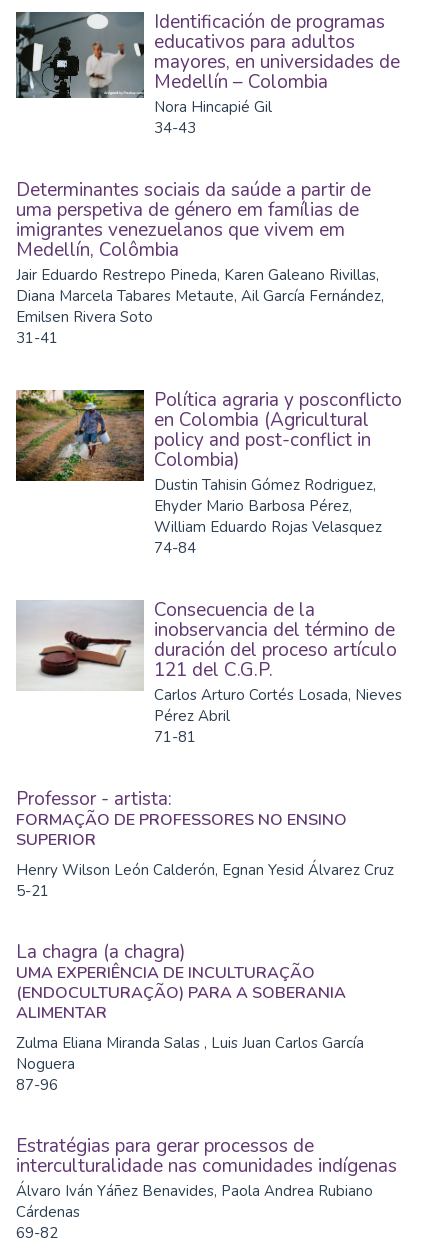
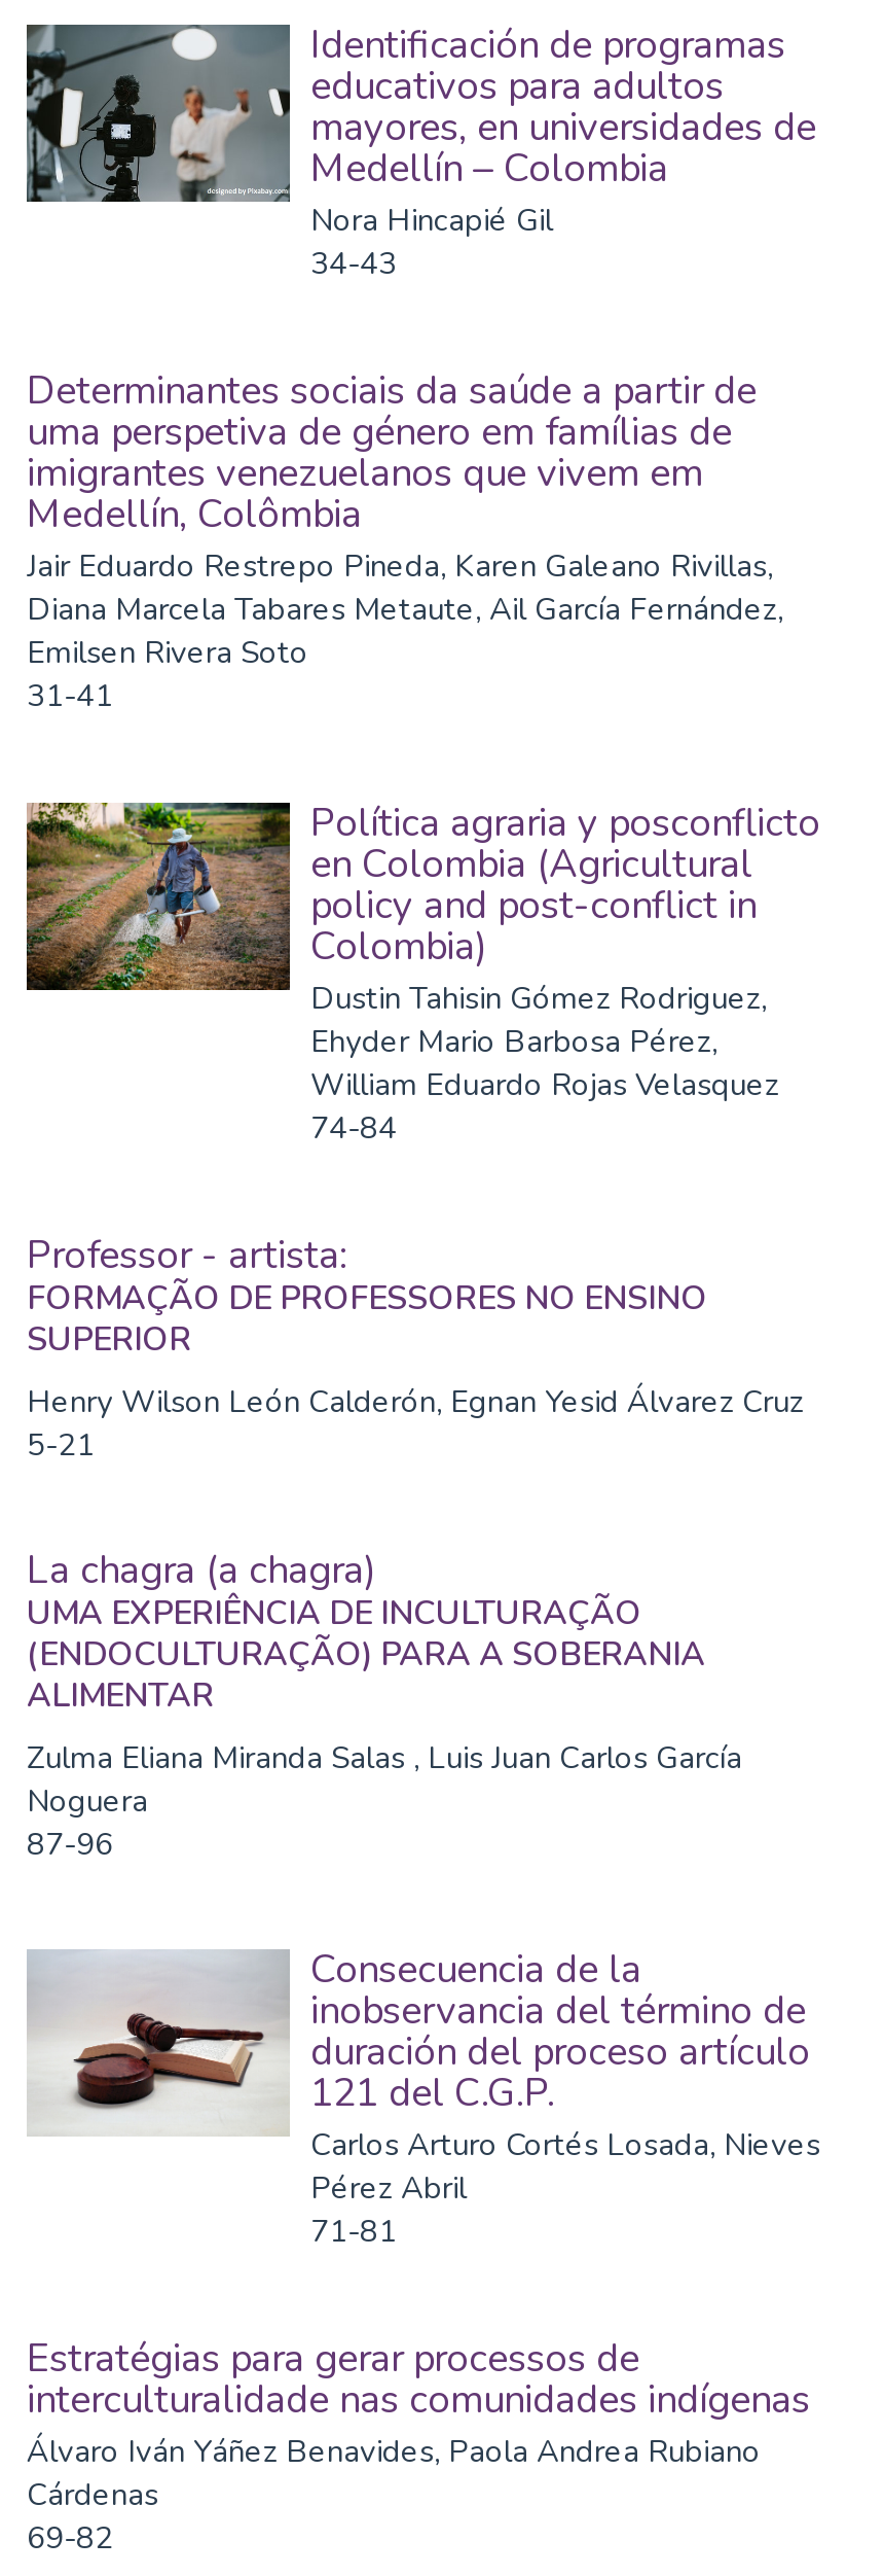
moved down: [image] | Consecuencia de la | inobservancia del término de | duración del proceso artículo | 121 del C.G.P. | Carlos Arturo Cortés Losada, Nieves | Pérez Abril | 71-81

moved up: Professor - artista: | FORMAÇÃO DE PROFESSORES NO ENSINO | SUPERIOR | ... | Noguera | 87-96
